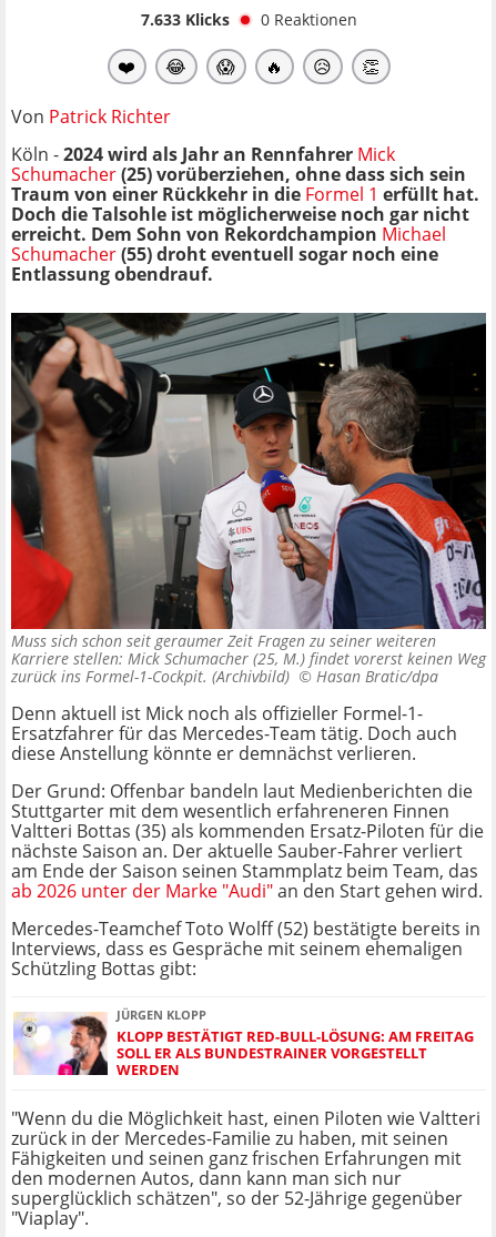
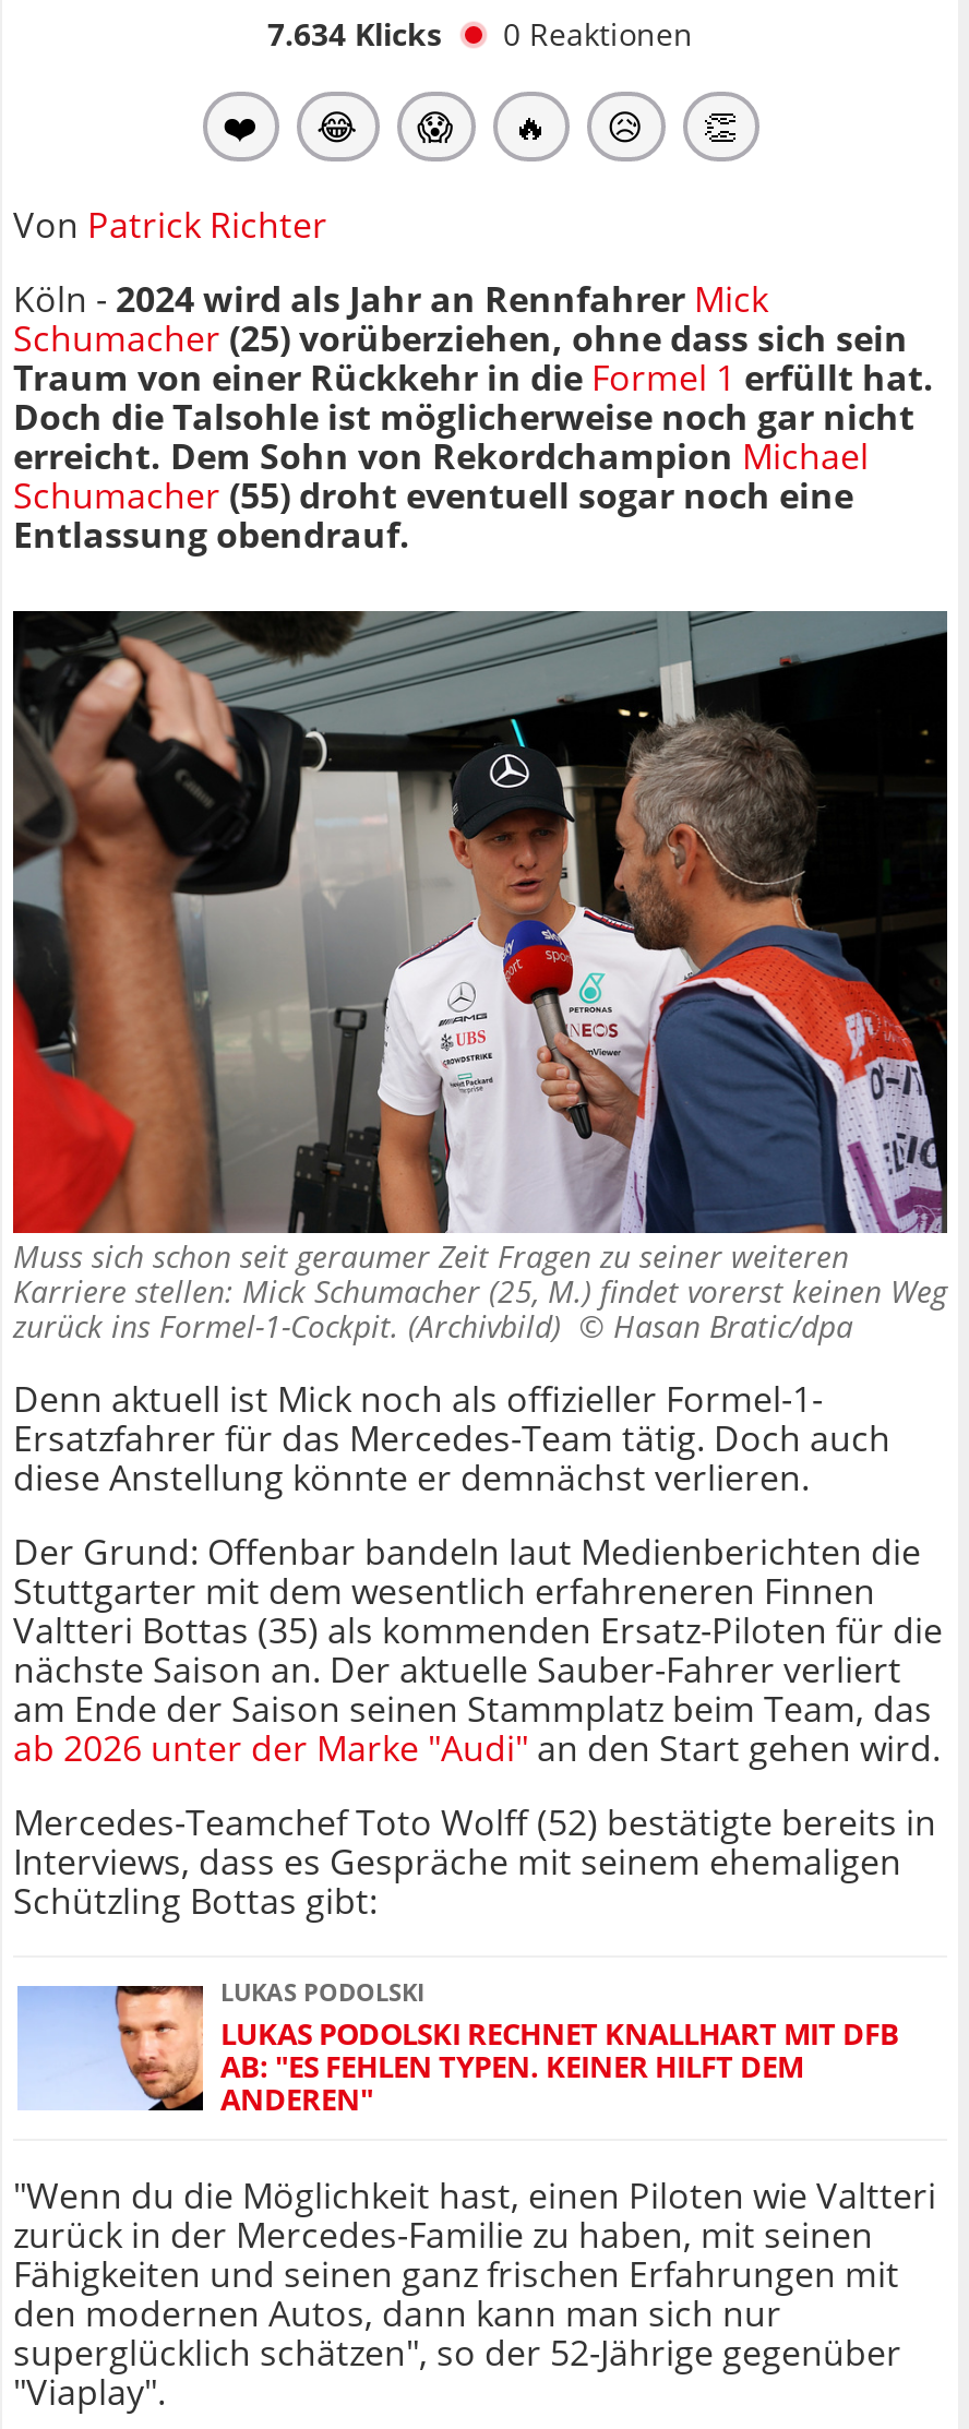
- 7.633 Klicks 0 Reaktionen
+ 7.634 Klicks 0 Reaktionen

- [image]
- JÜRGEN KLOPP
- KLOPP BESTÄTIGT RED-BULL-LÖSUNG: AM FREITAG
- SOLL ER ALS BUNDESTRAINER VORGESTELLT
- WERDEN
+ [image]
+ LUKAS PODOLSKI
+ LUKAS PODOLSKI RECHNET KNALLHART MIT DFB
+ AB: "ES FEHLEN TYPEN. KEINER HILFT DEM
+ ANDEREN"
